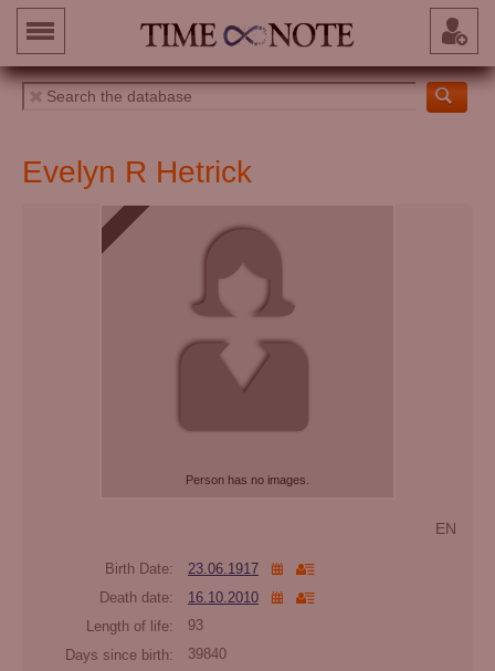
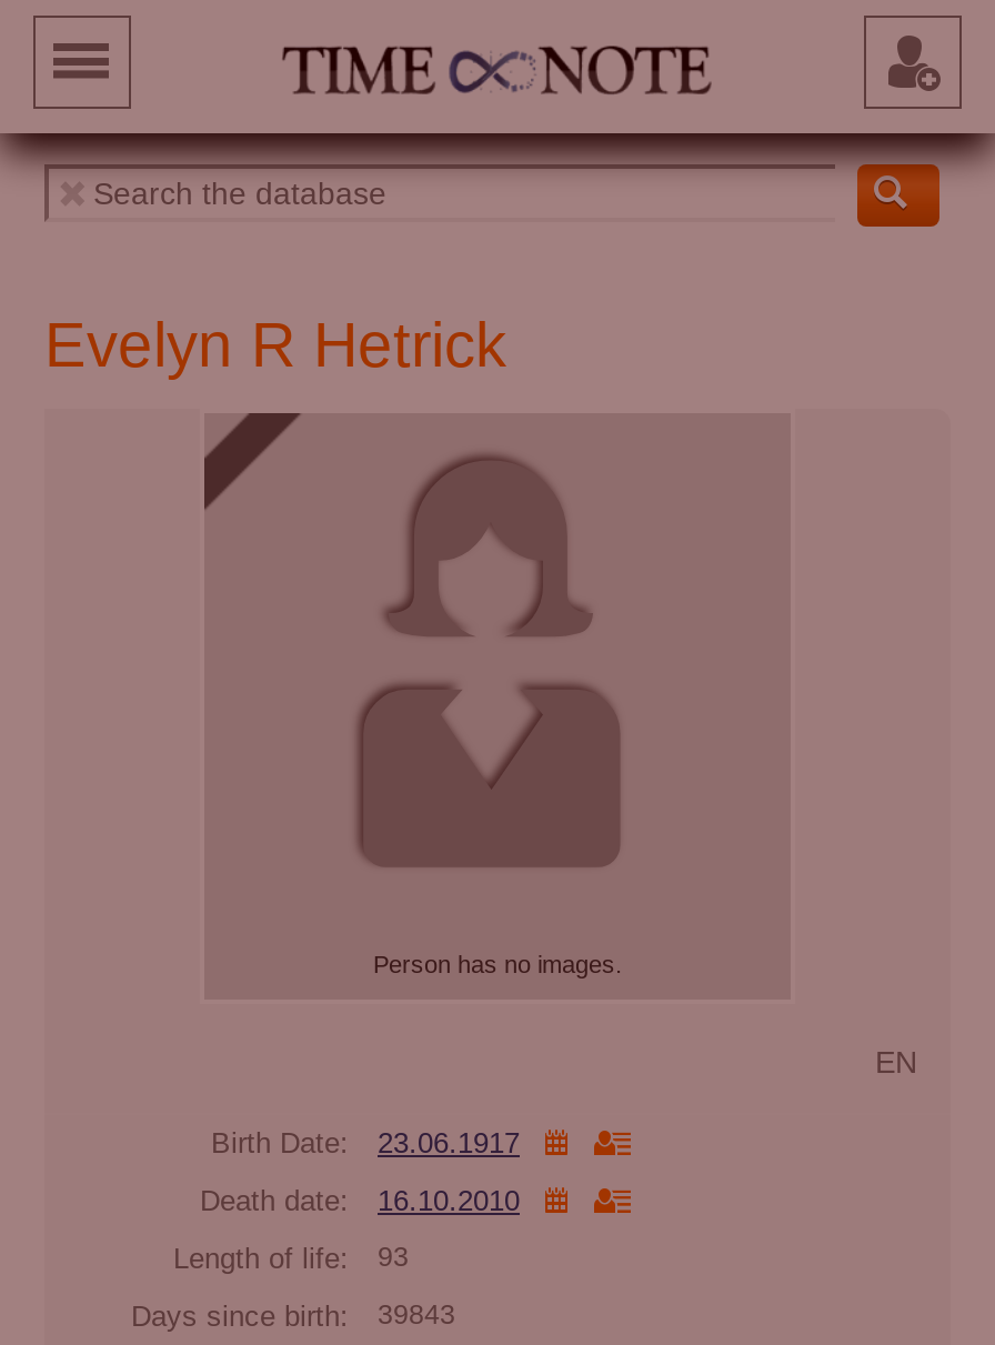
- Days since birth: 39840
+ Days since birth: 39843
